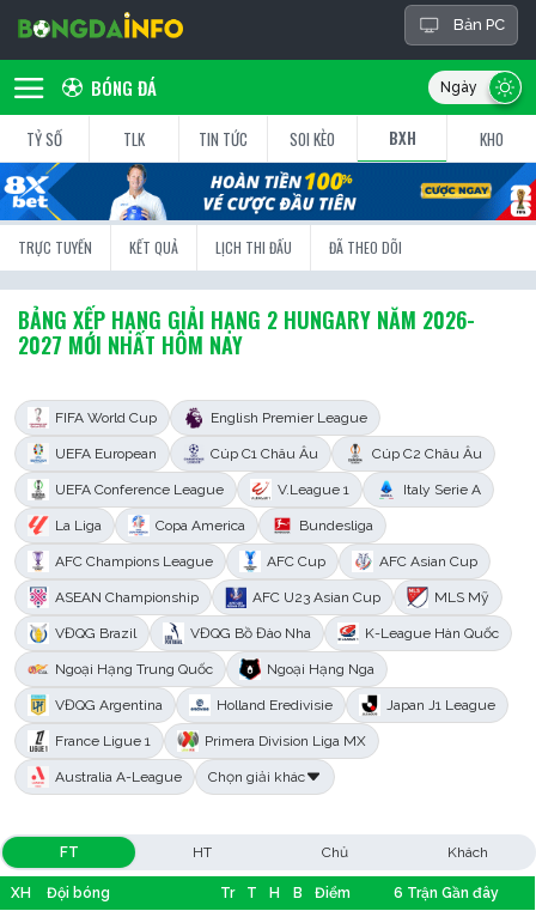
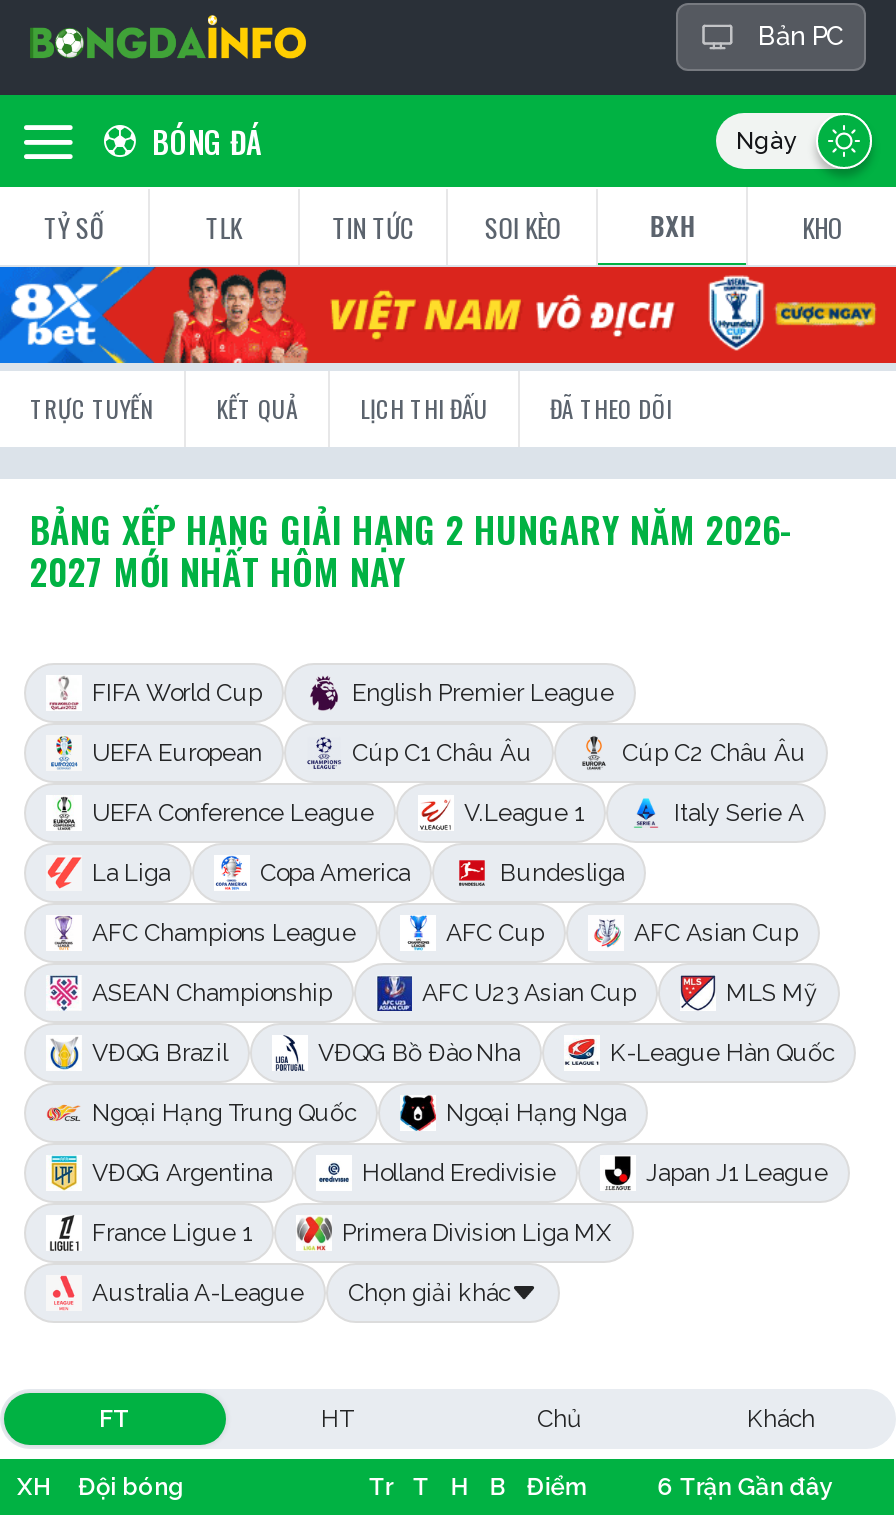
- [image]
+ [image]
